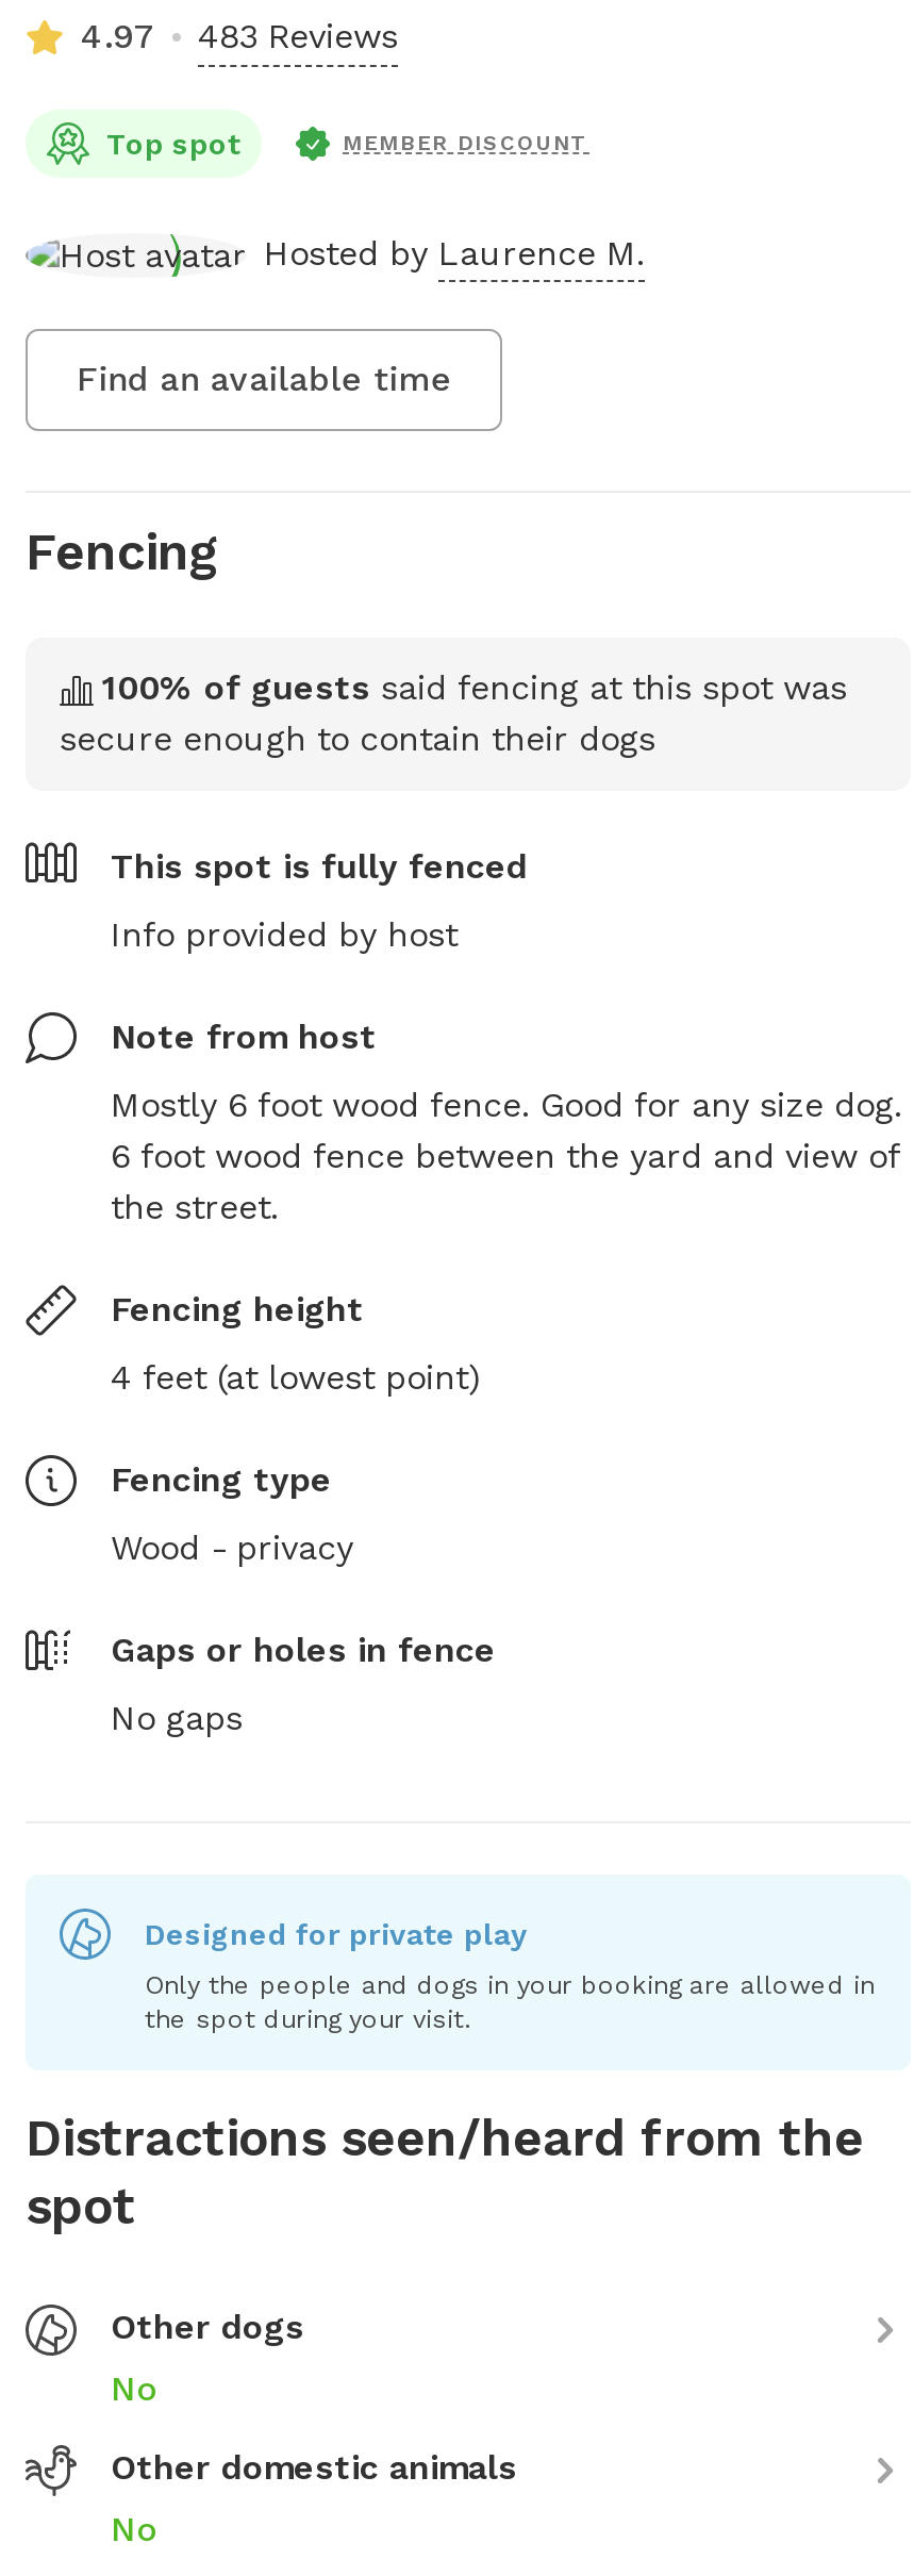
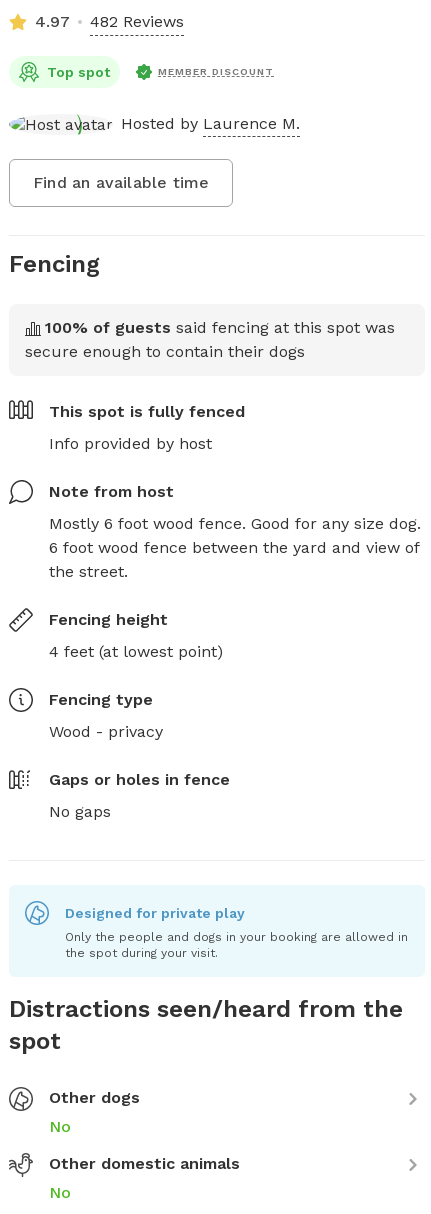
- 4.97 483 Reviews
+ 4.97 482 Reviews
